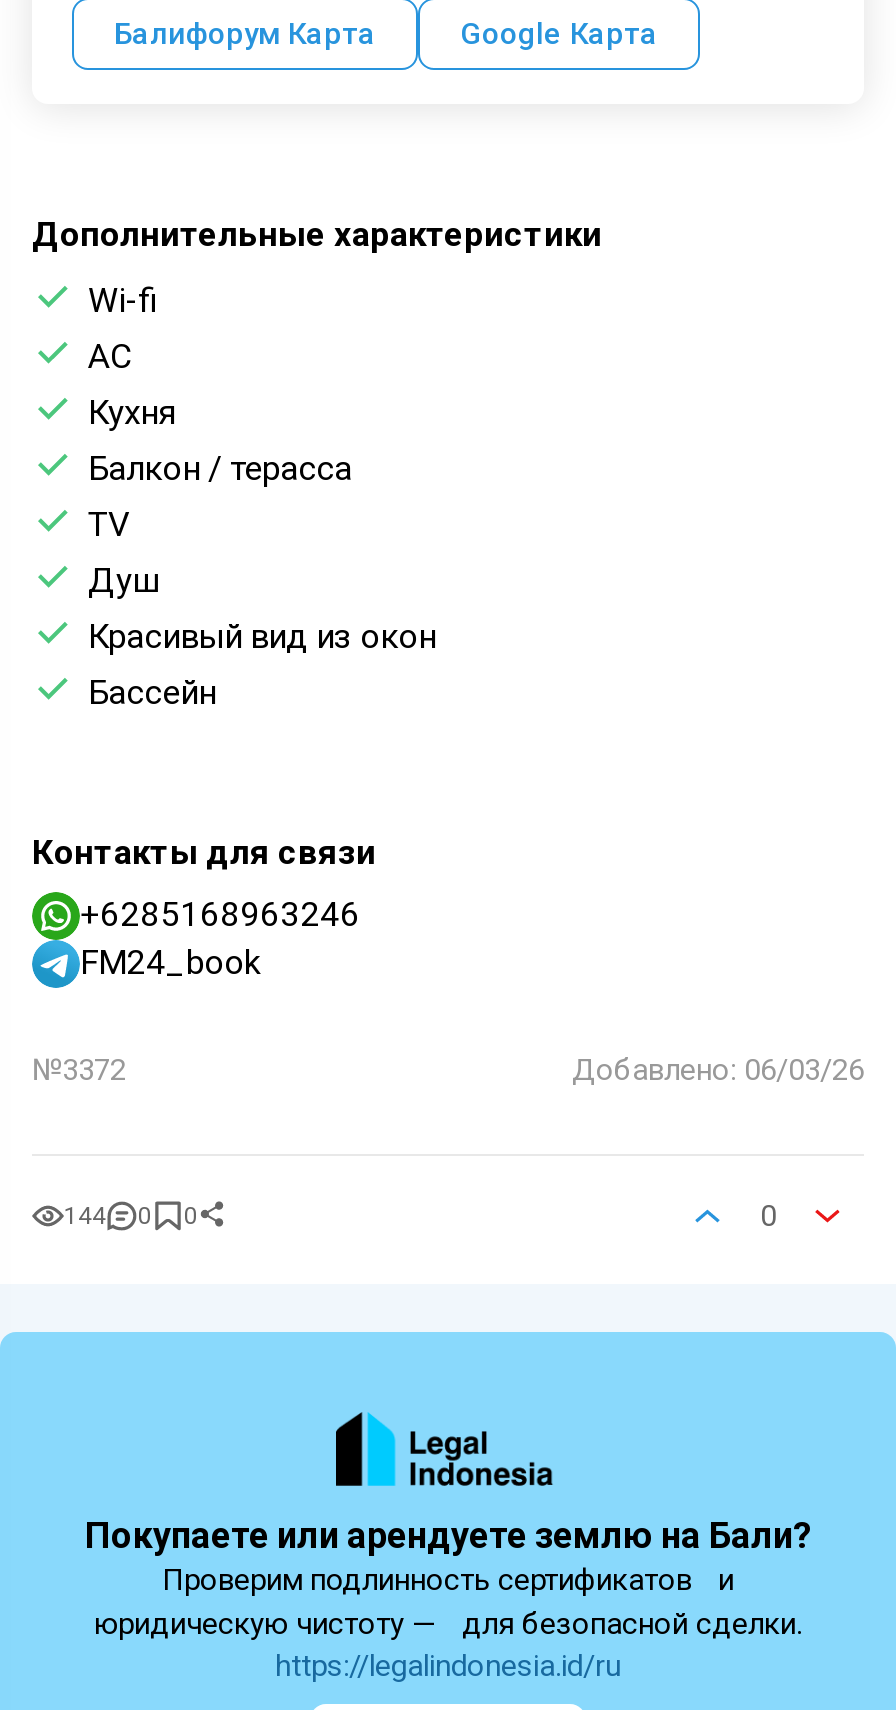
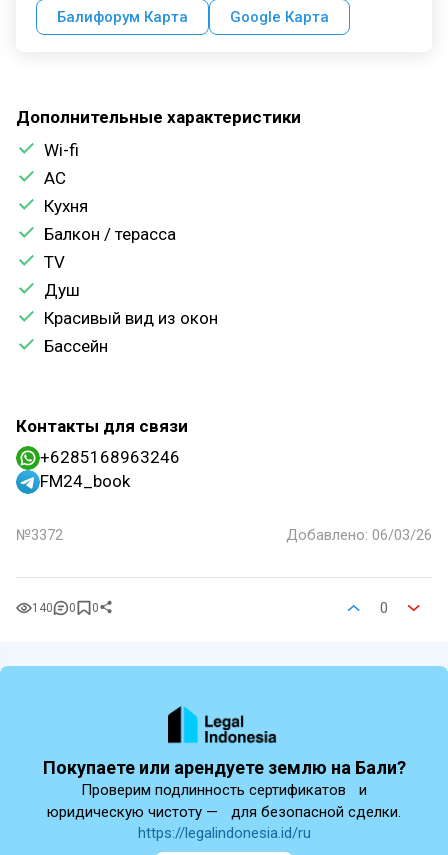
- 144 0 0
+ 140 0 0
